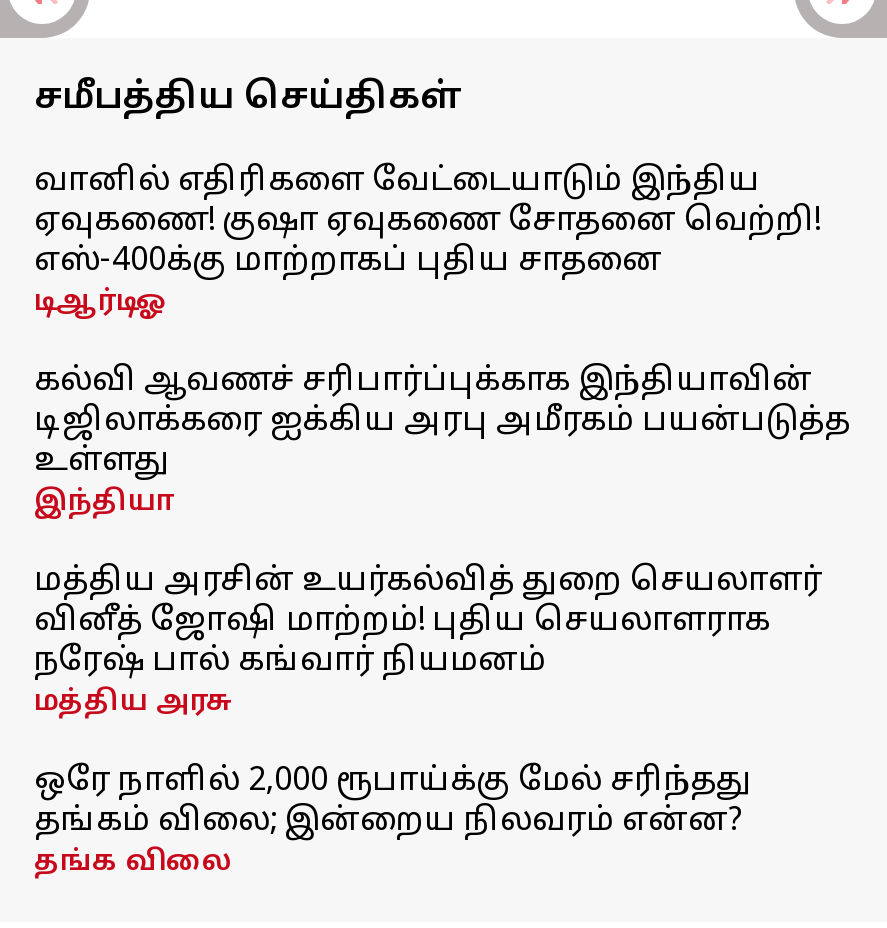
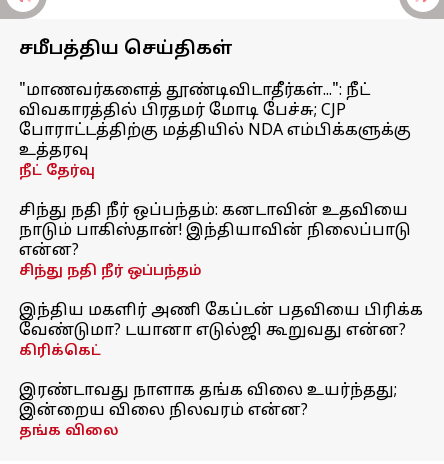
- வானில் எதிரிகளை வேட்டையாடும் இந்திய
- ஏவுகணை! குஷா ஏவுகணை சோதனை வெற்றி!
- எஸ்-400க்கு மாற்றாகப் புதிய சாதனை
- டிஆர்டிஓ
+ "மாணவர்களைத் தூண்டிவிடாதீர்கள்...": நீட்
+ விவகாரத்தில் பிரதமர் மோடி பேச்சு; CJP
+ போராட்டத்திற்கு மத்தியில் NDA எம்பிக்களுக்கு
+ உத்தரவு
+ நீட் தேர்வு

- கல்வி ஆவணச் சரிபார்ப்புக்காக இந்தியாவின்
- டிஜிலாக்கரை ஐக்கிய அரபு அமீரகம் பயன்படுத்த
- உள்ளது
- இந்தியா
+ சிந்து நதி நீர் ஒப்பந்தம்: கனடாவின் உதவியை
+ நாடும் பாகிஸ்தான்! இந்தியாவின் நிலைப்பாடு
+ என்ன?
+ சிந்து நதி நீர் ஒப்பந்தம்

- மத்திய அரசின் உயர்கல்வித் துறை செயலாளர்
- வினீத் ஜோஷி மாற்றம்! புதிய செயலாளராக
- நரேஷ் பால் கங்வார் நியமனம்
- மத்திய அரசு
+ இந்திய மகளிர் அணி கேப்டன் பதவியை பிரிக்க
+ வேண்டுமா? டயானா எடுல்ஜி கூறுவது என்ன?
+ கிரிக்கெட்

- ஒரே நாளில் 2,000 ரூபாய்க்கு மேல் சரிந்தது
- தங்கம் விலை; இன்றைய நிலவரம் என்ன?
+ இரண்டாவது நாளாக தங்க விலை உயர்ந்தது;
+ இன்றைய விலை நிலவரம் என்ன?
